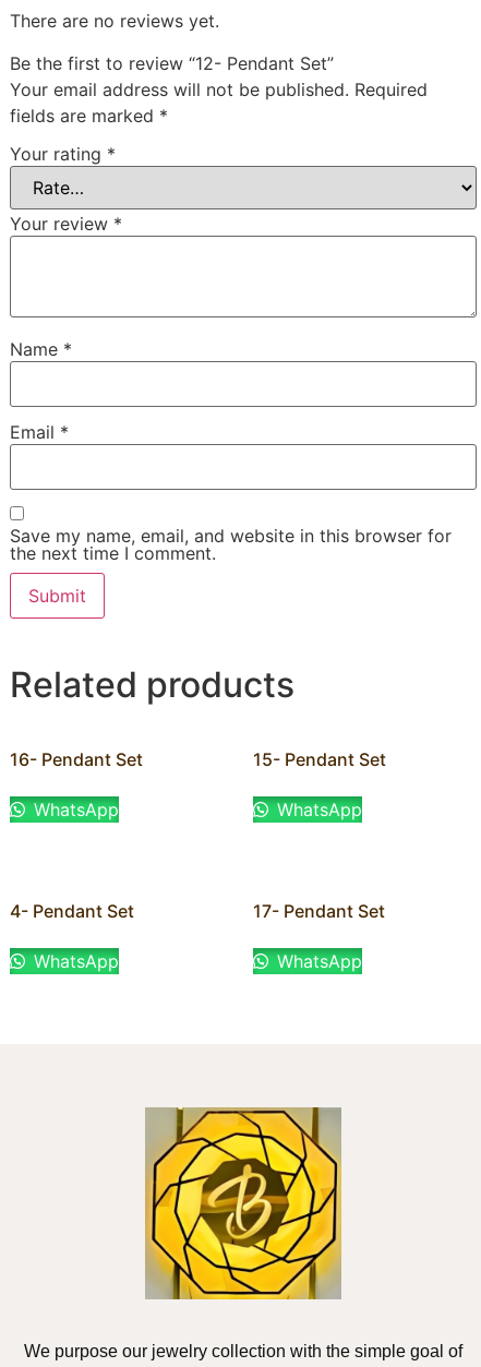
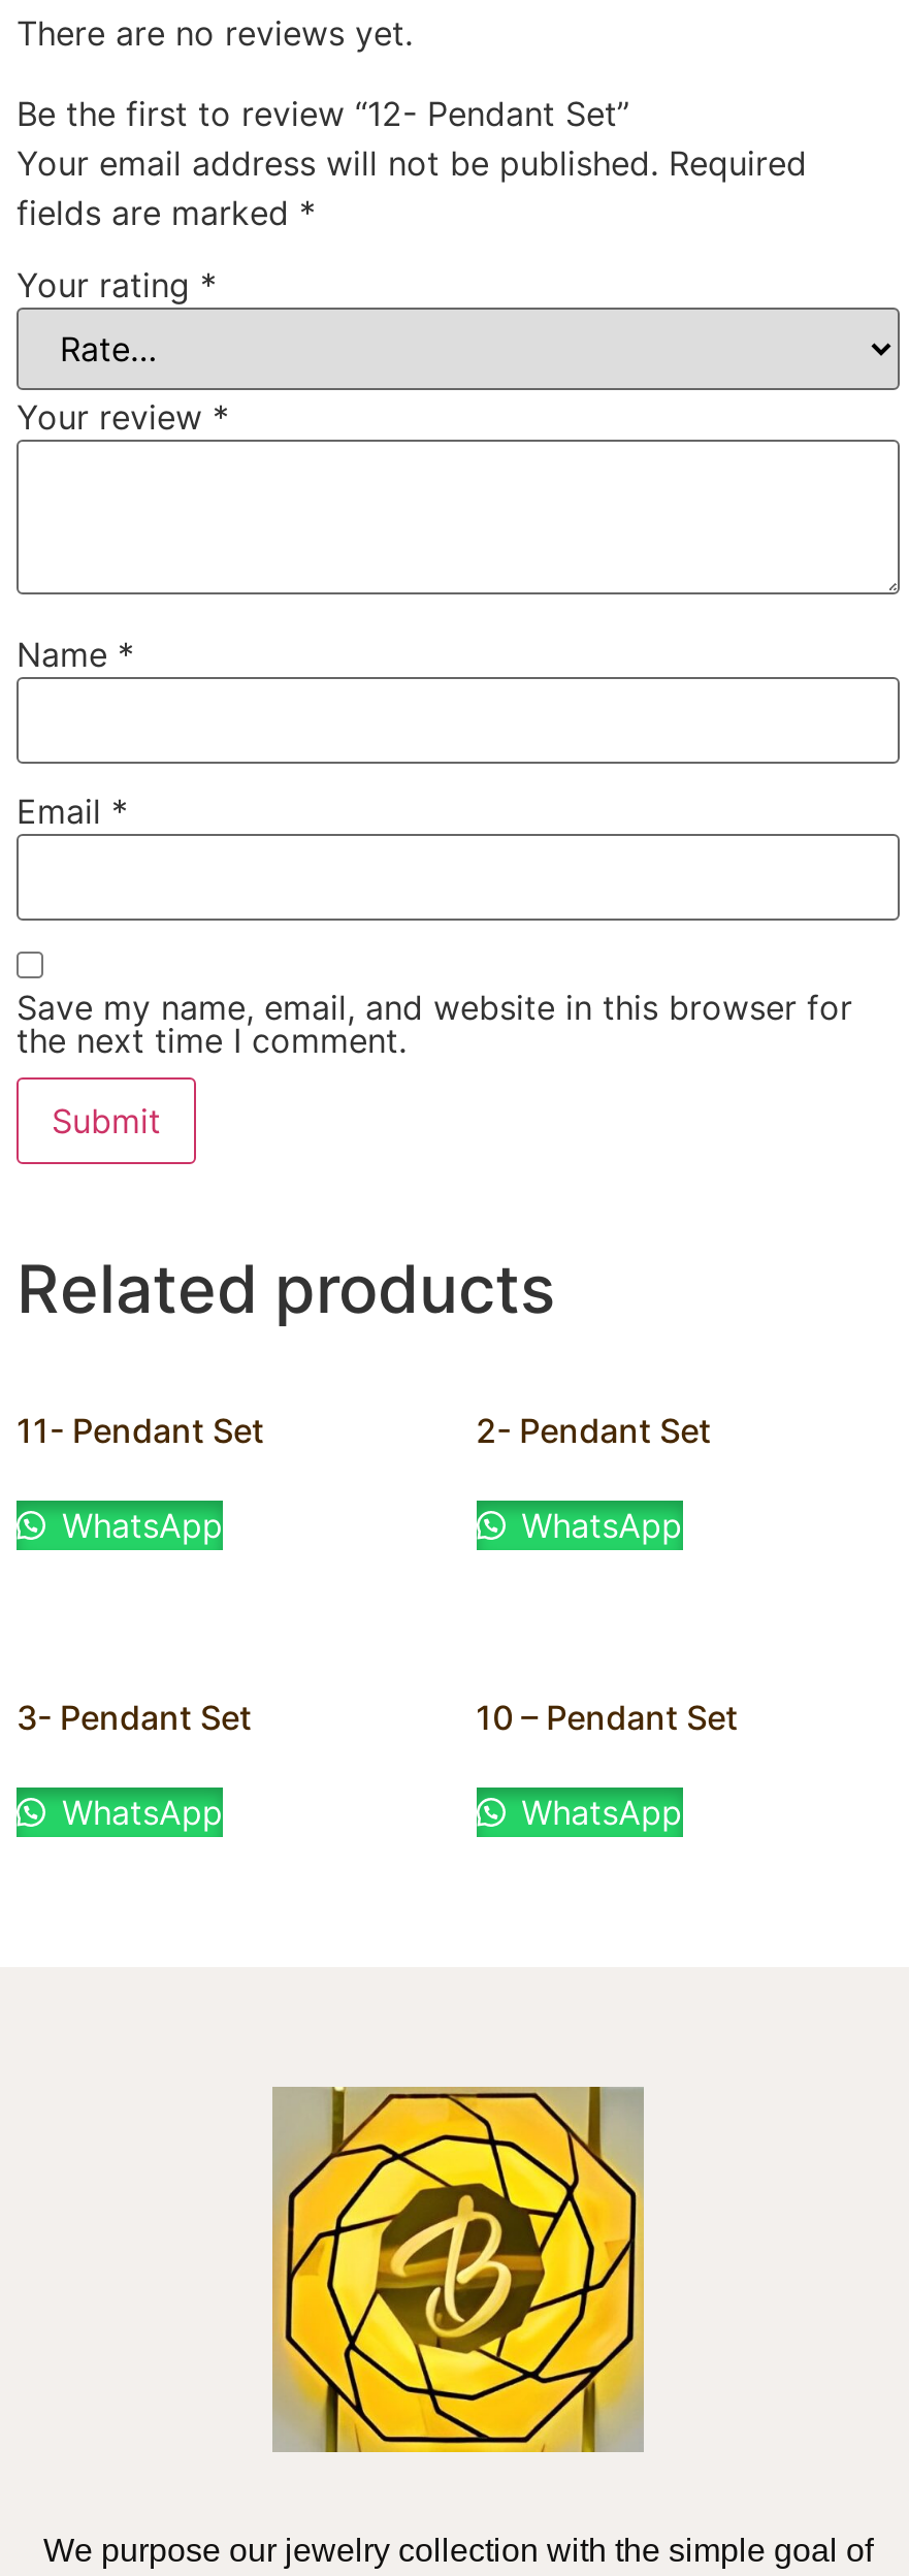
- 16- Pendant Set
+ 11- Pendant Set

- 15- Pendant Set
+ 2- Pendant Set

- 4- Pendant Set
+ 3- Pendant Set

- 17- Pendant Set
+ 10 – Pendant Set
